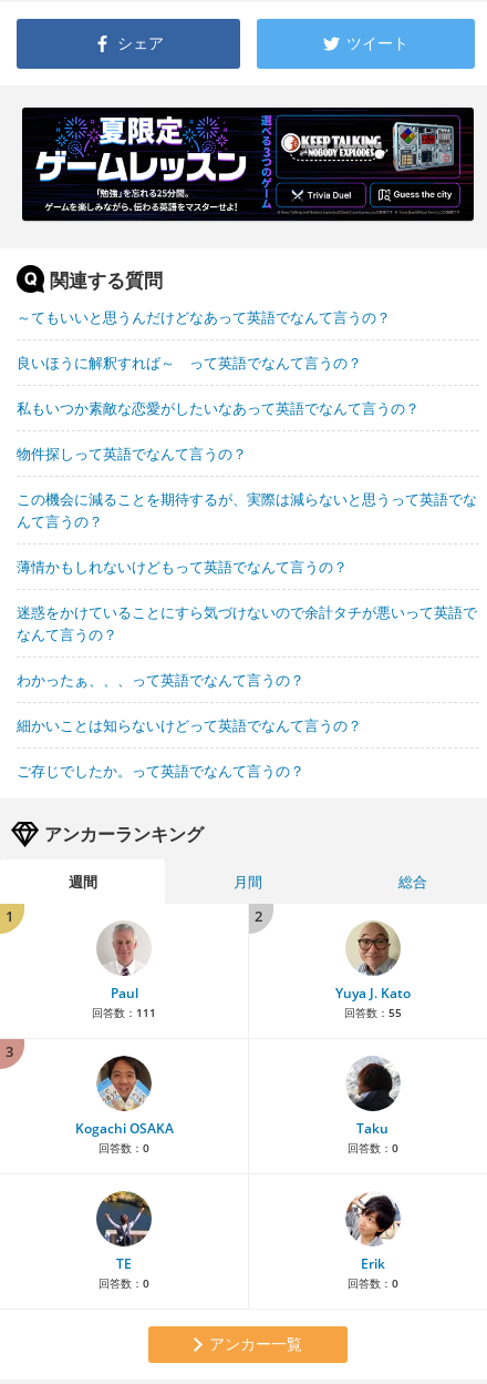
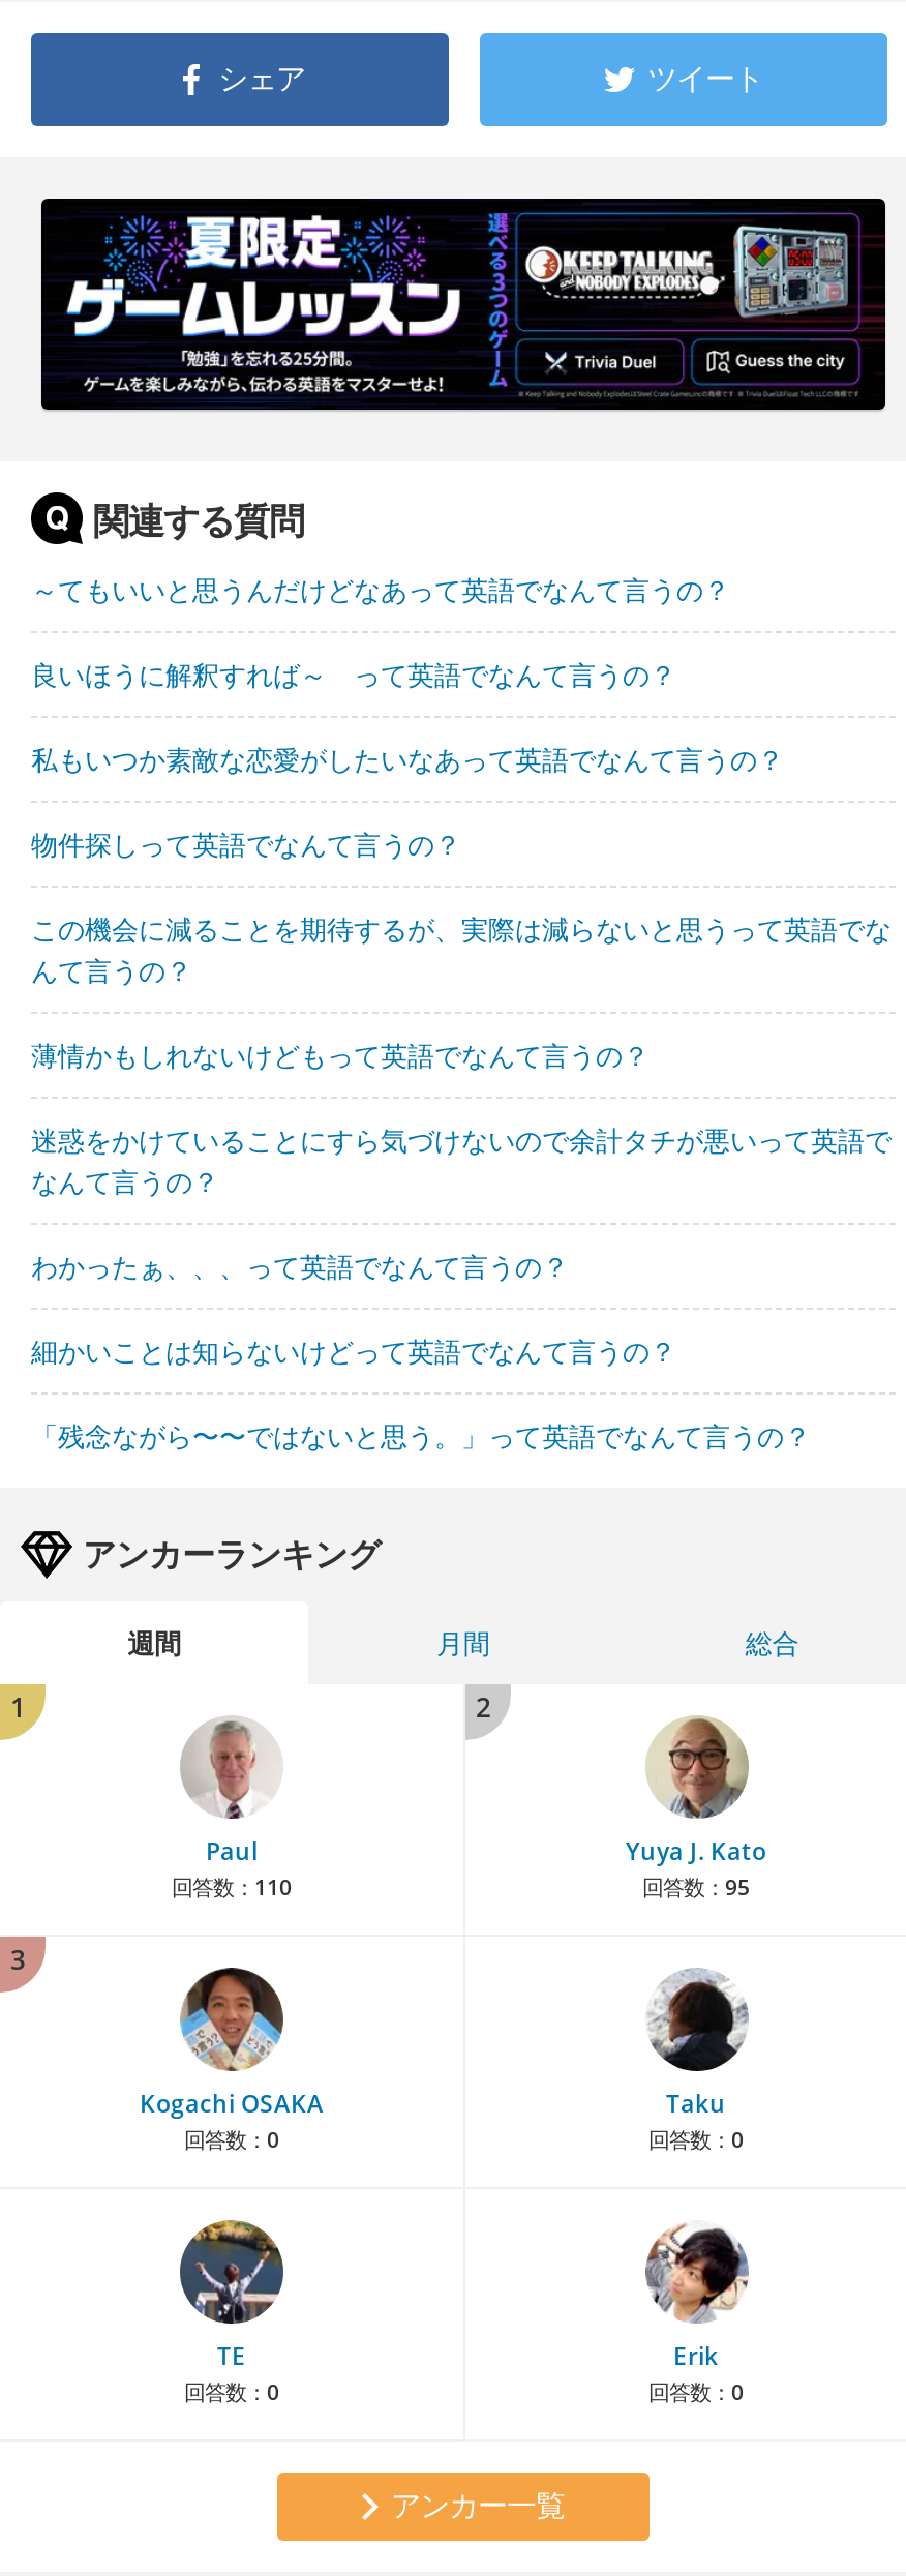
- ご存じでしたか。って英語でなんて言うの？
+ 「残念ながら〜〜ではないと思う。」って英語でなんて言うの？

- 回答数：111
+ 回答数：110

- 回答数：55
+ 回答数：95
